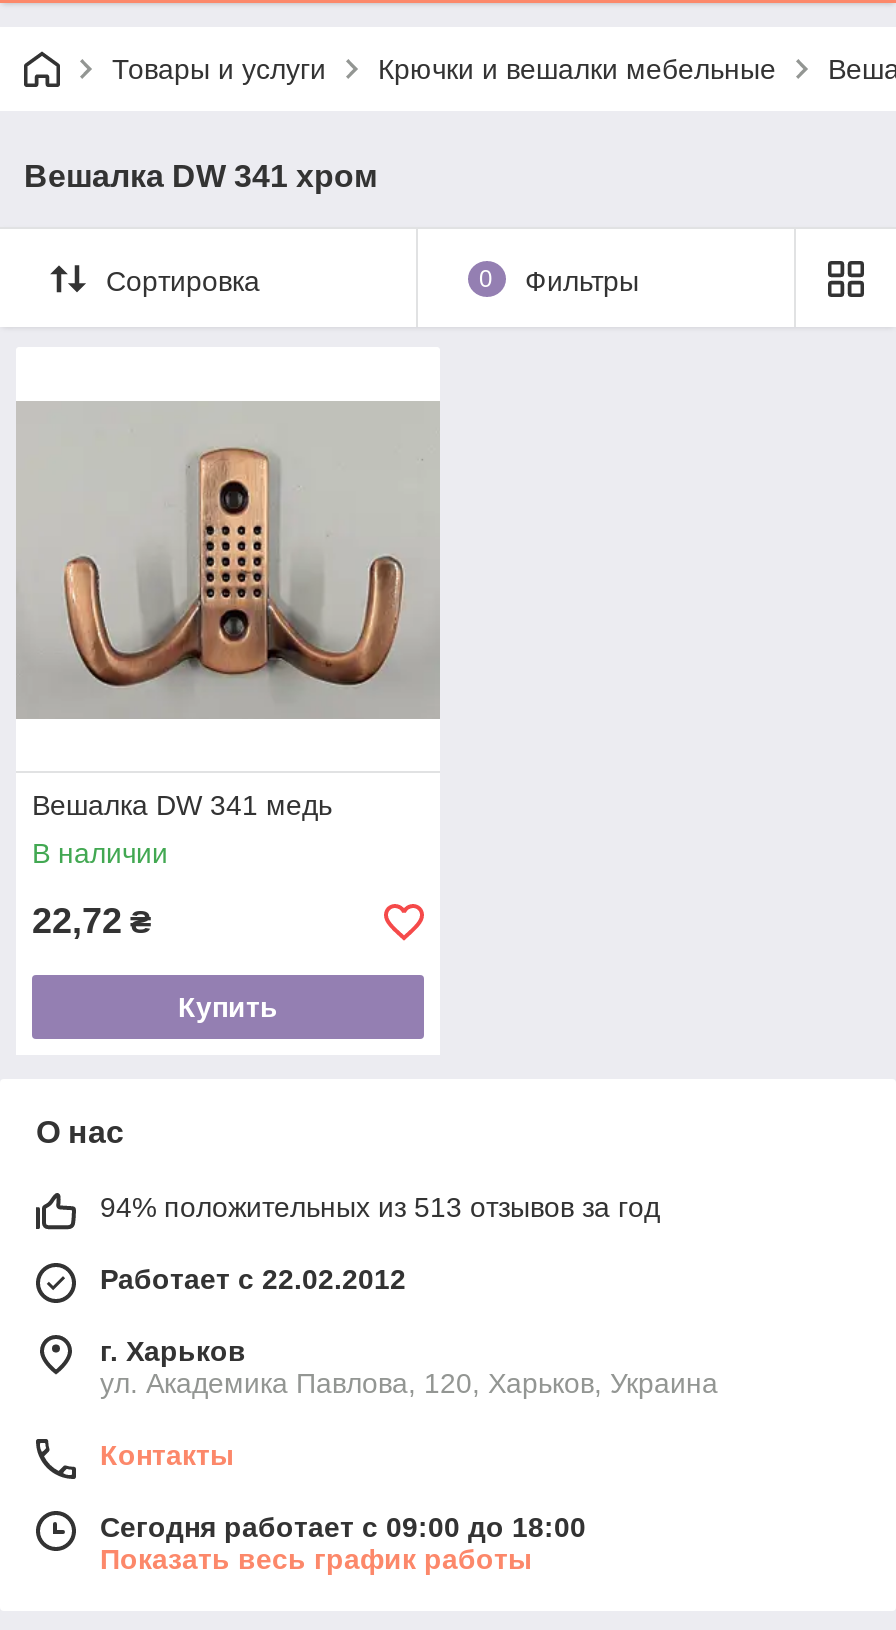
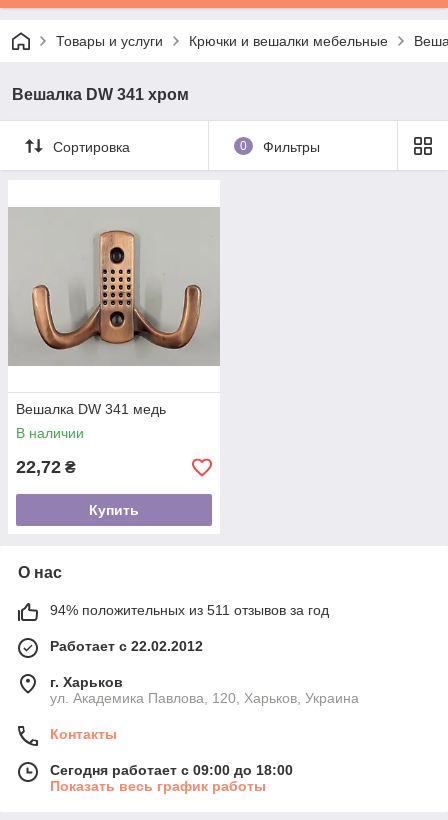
- 94% положительных из 513 отзывов за год
+ 94% положительных из 511 отзывов за год
